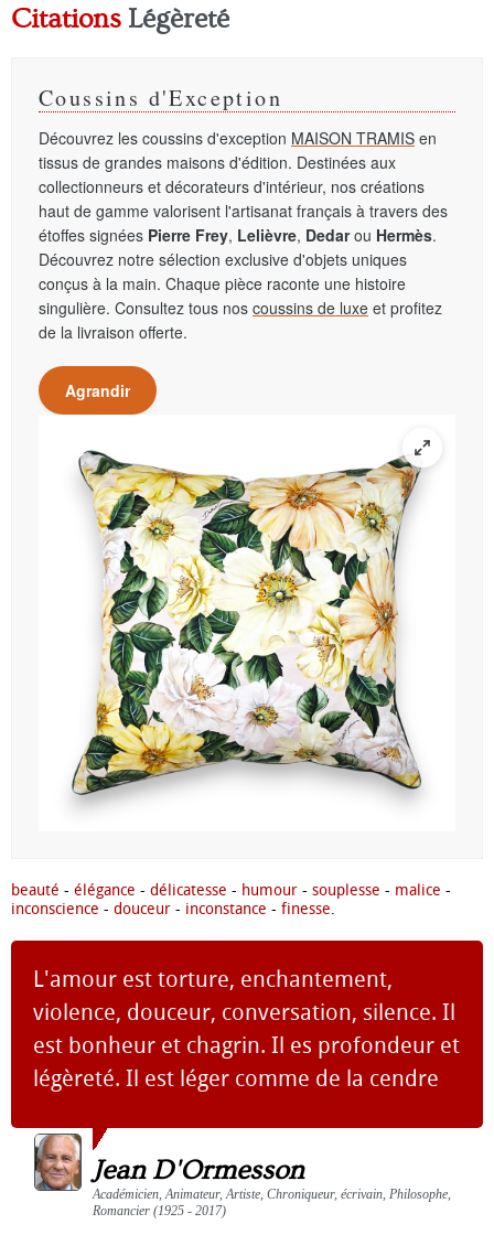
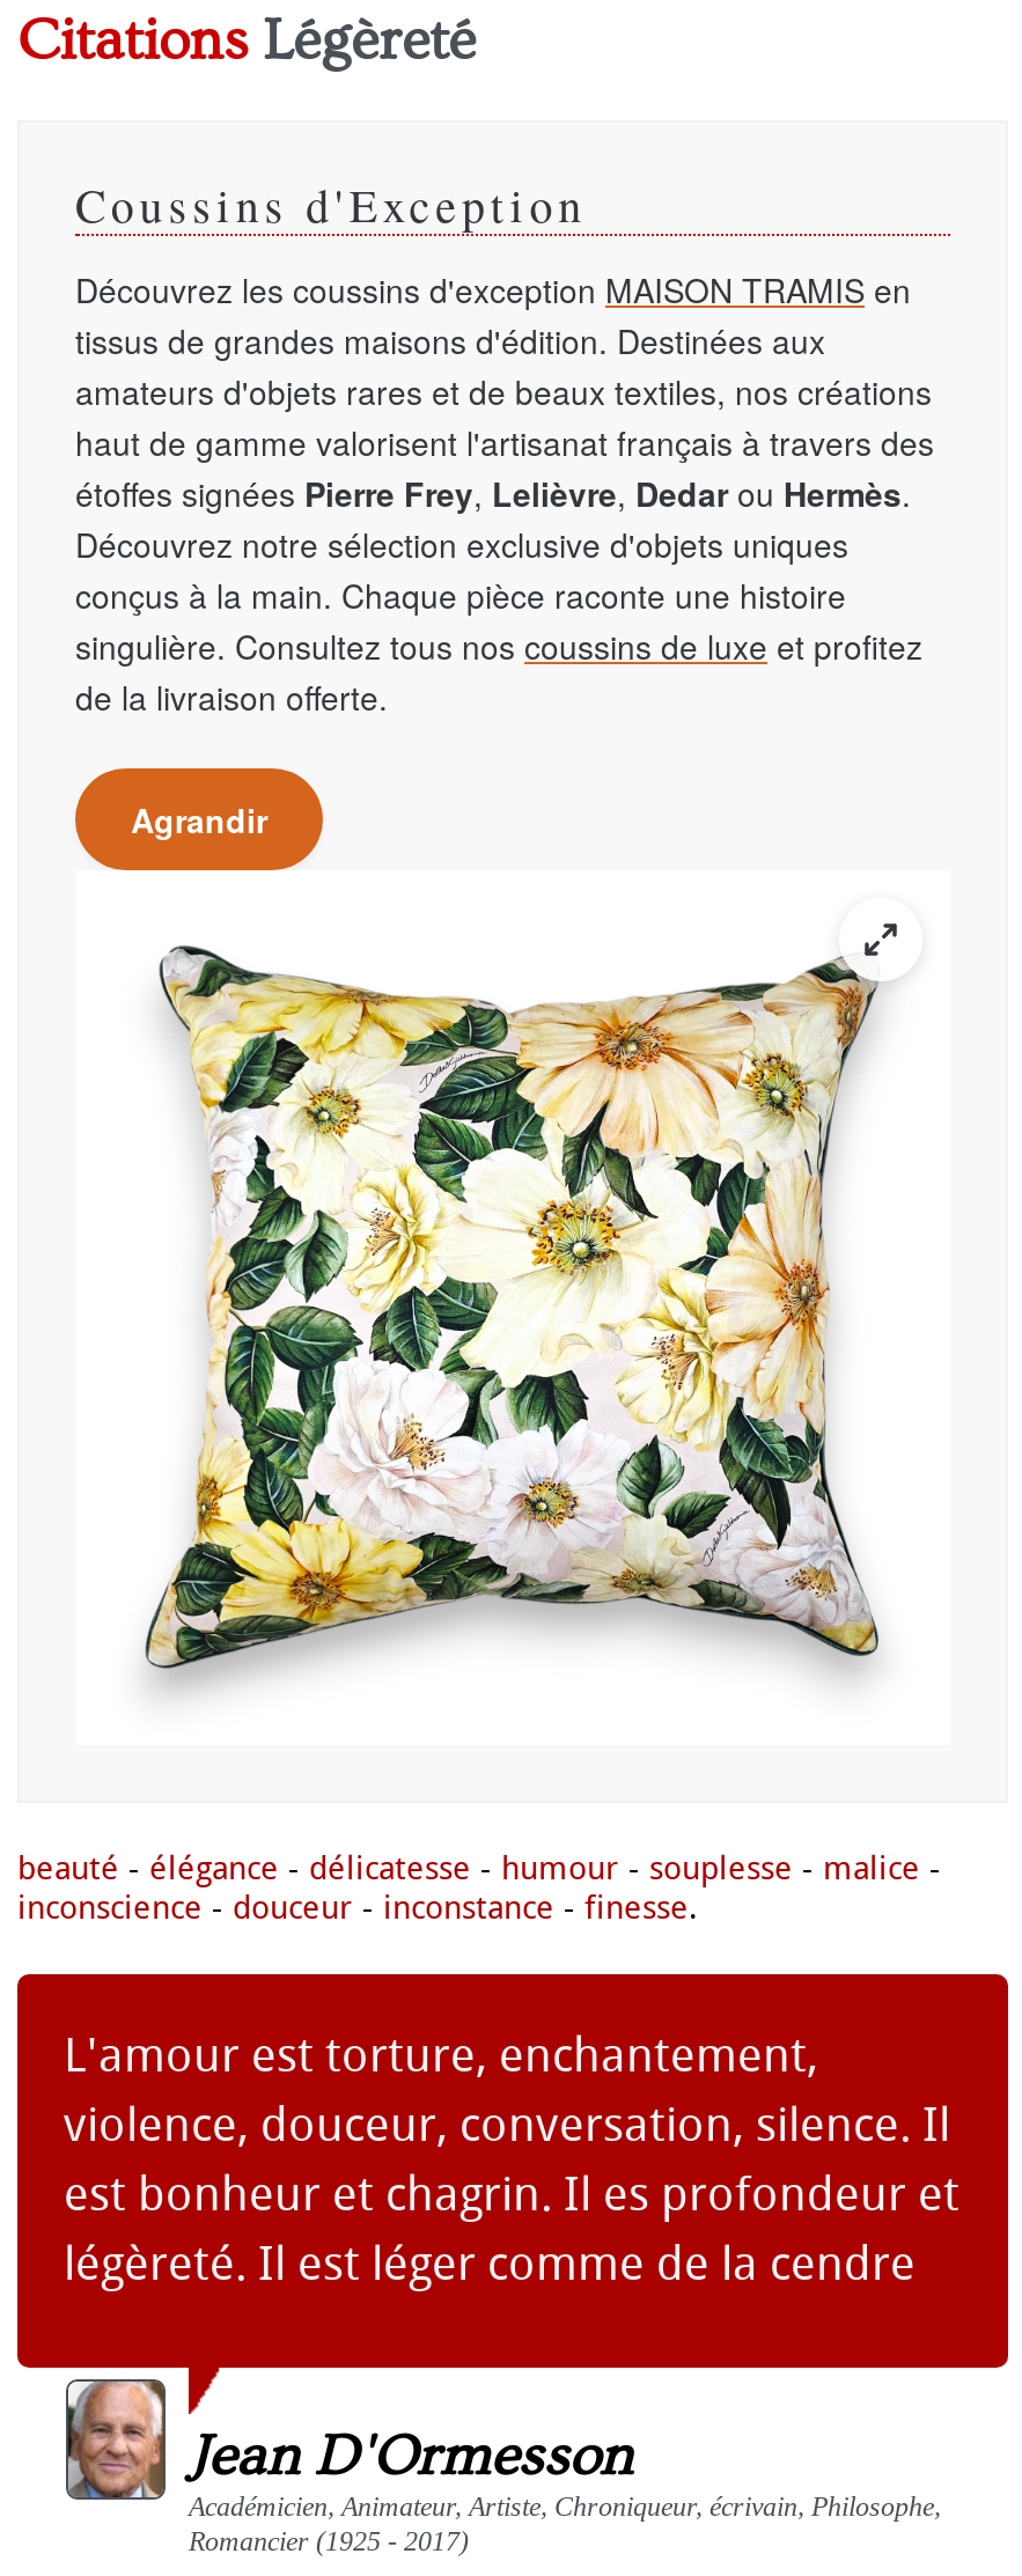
- collectionneurs et décorateurs d'intérieur, nos créations
+ amateurs d'objets rares et de beaux textiles, nos créations
